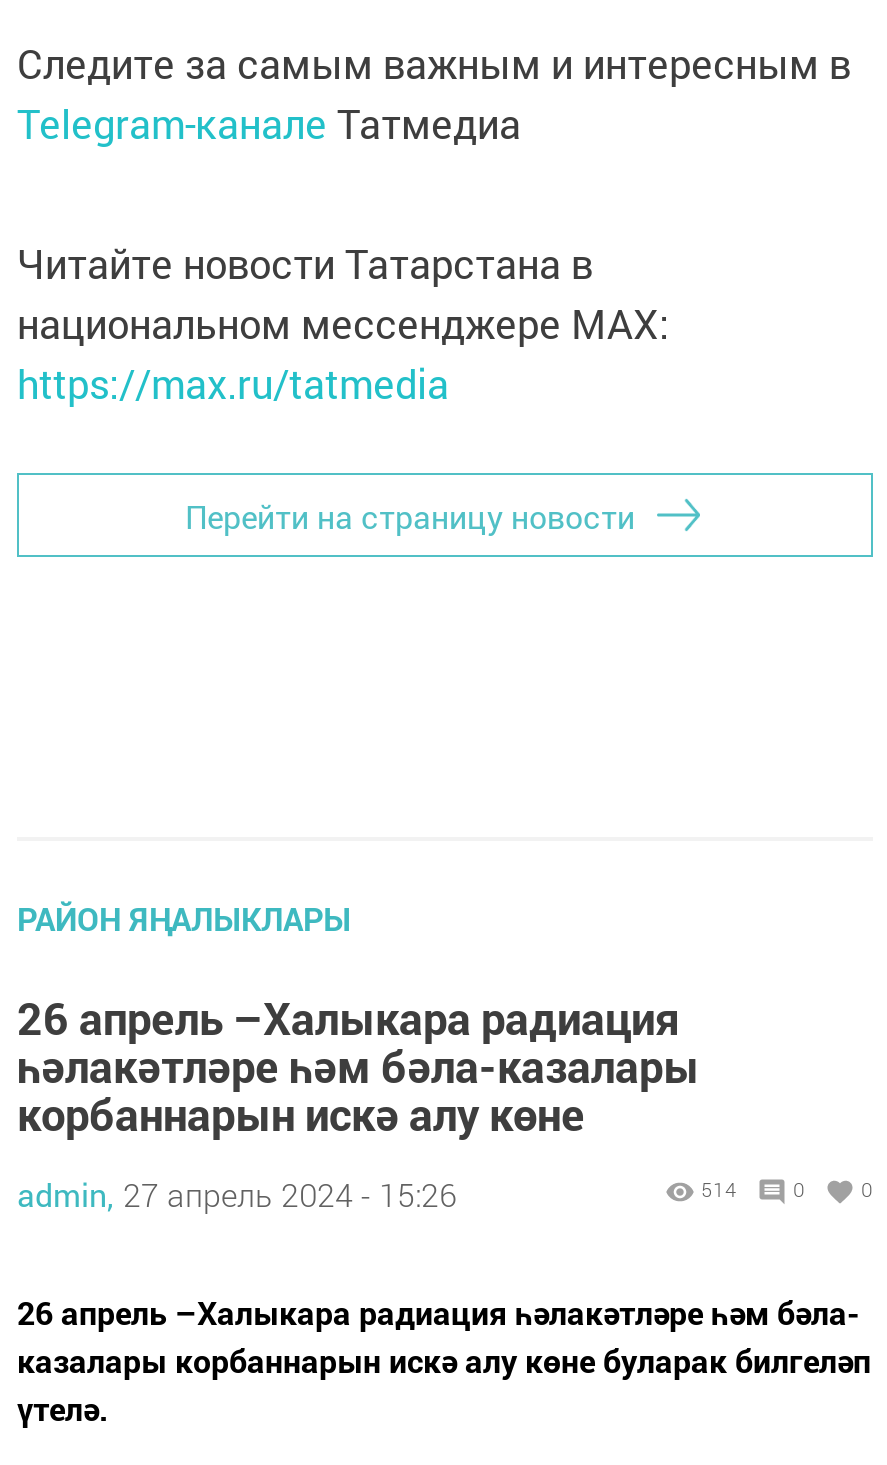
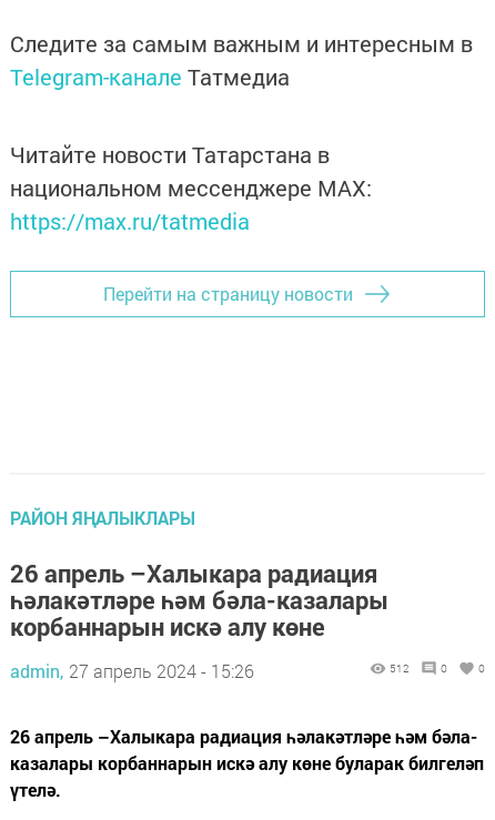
- 514
+ 512
